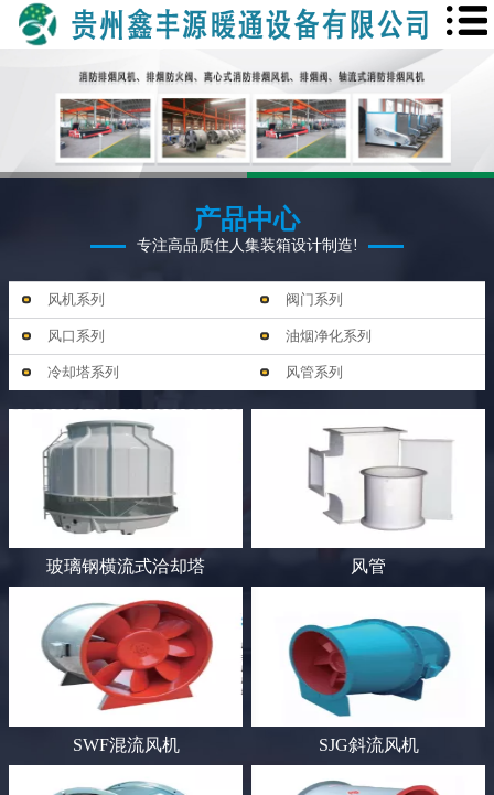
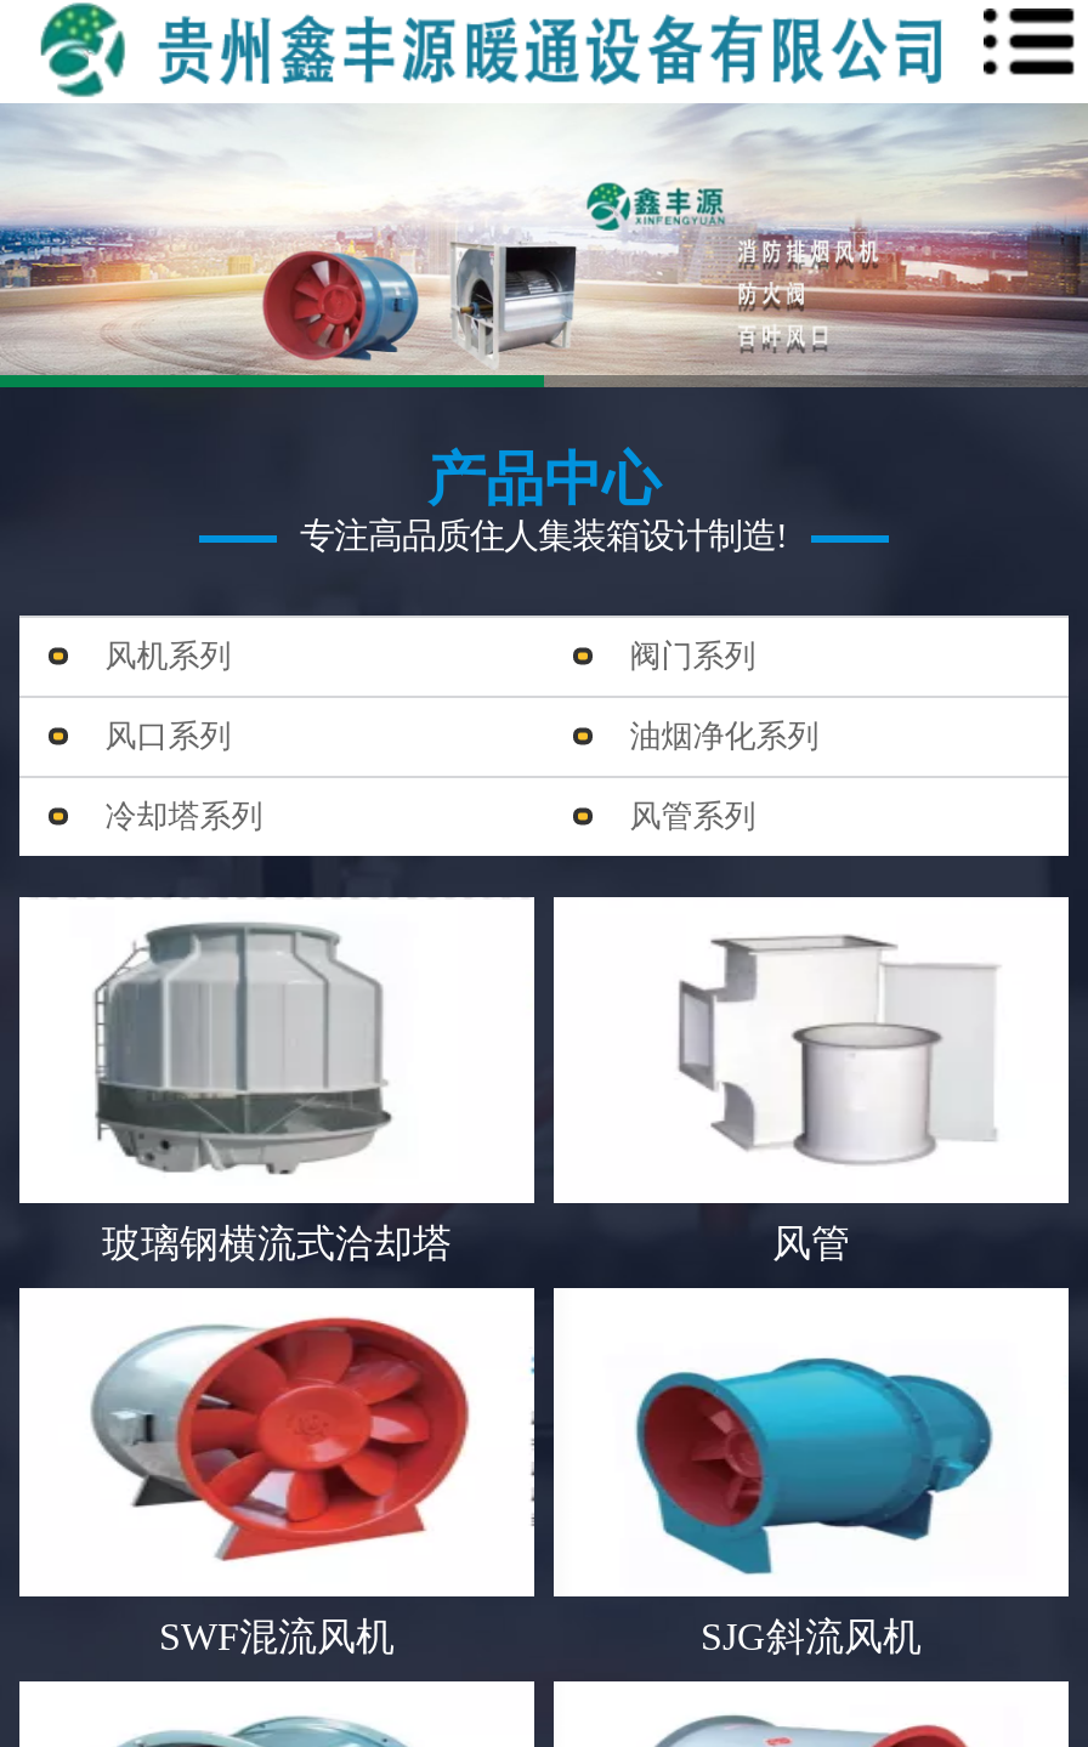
- [image]
+ [image]
